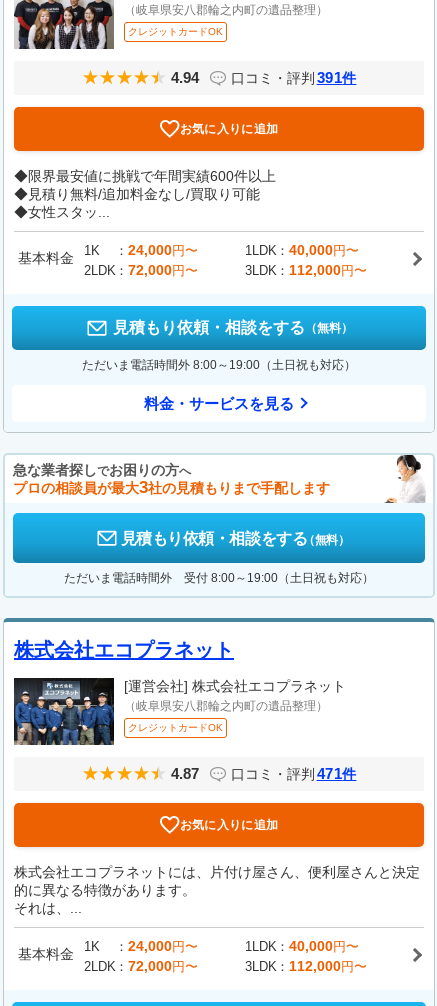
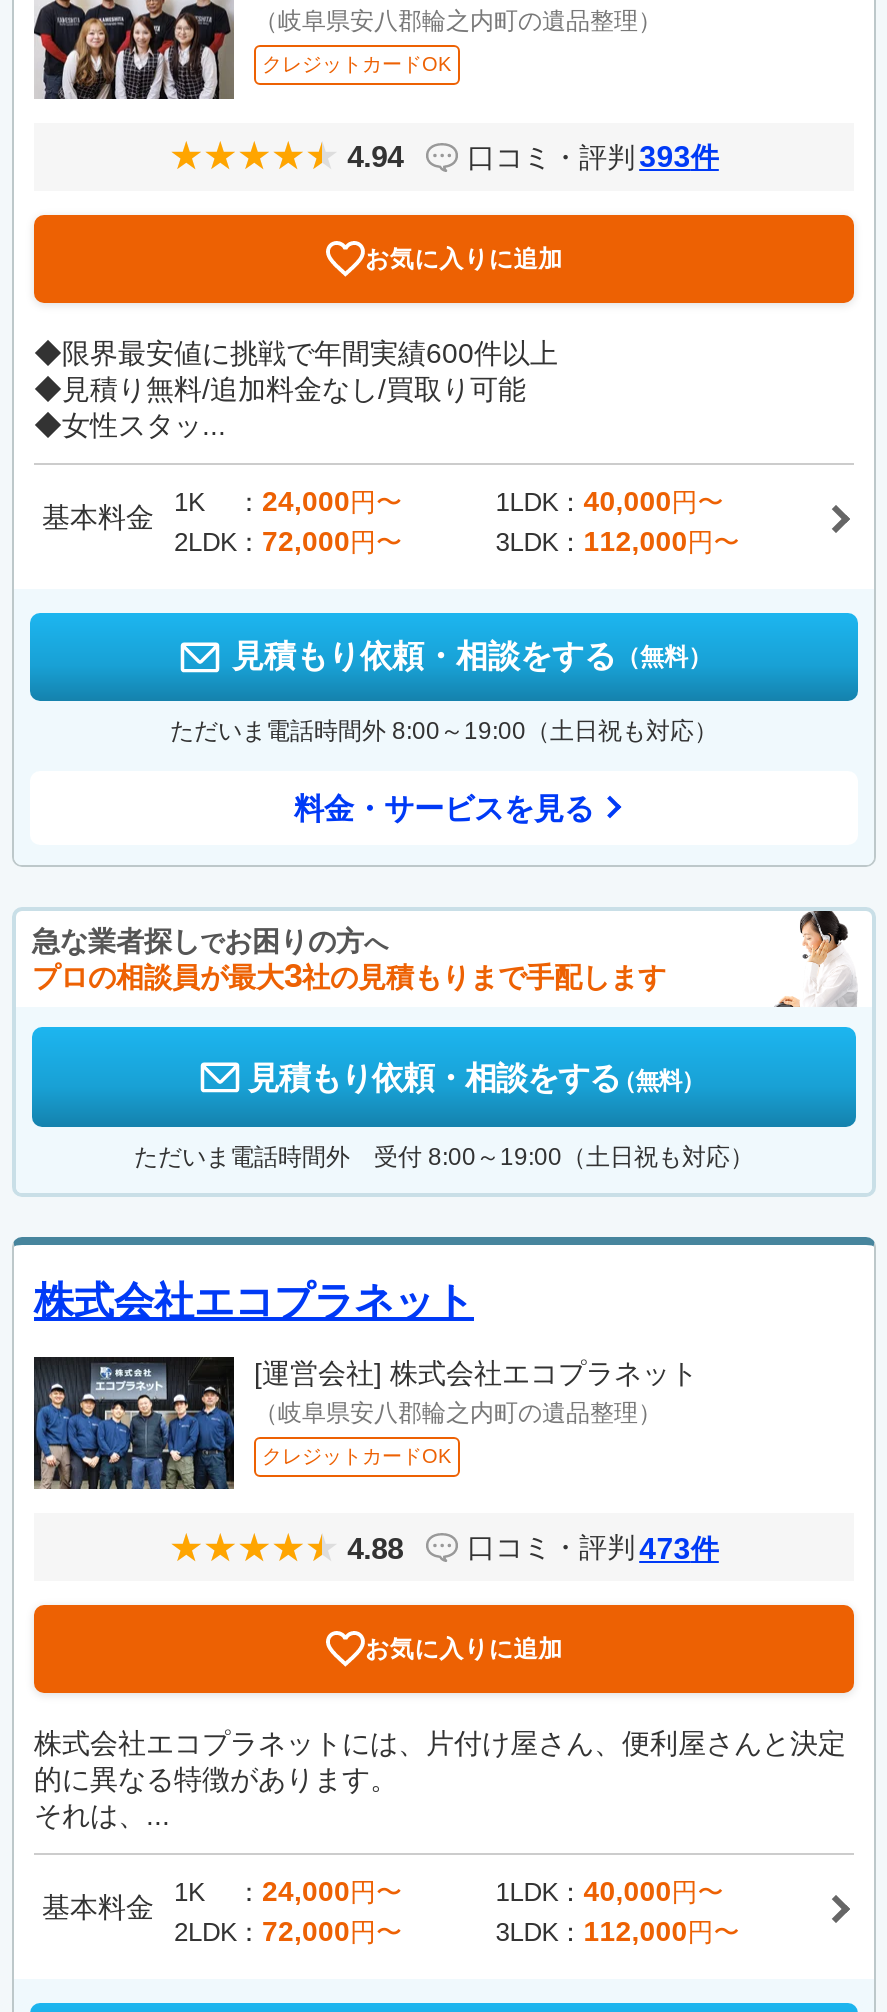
- 口コミ・評判 391件
+ 口コミ・評判 393件

- 4.87
+ 4.88

- 口コミ・評判 471件
+ 口コミ・評判 473件
